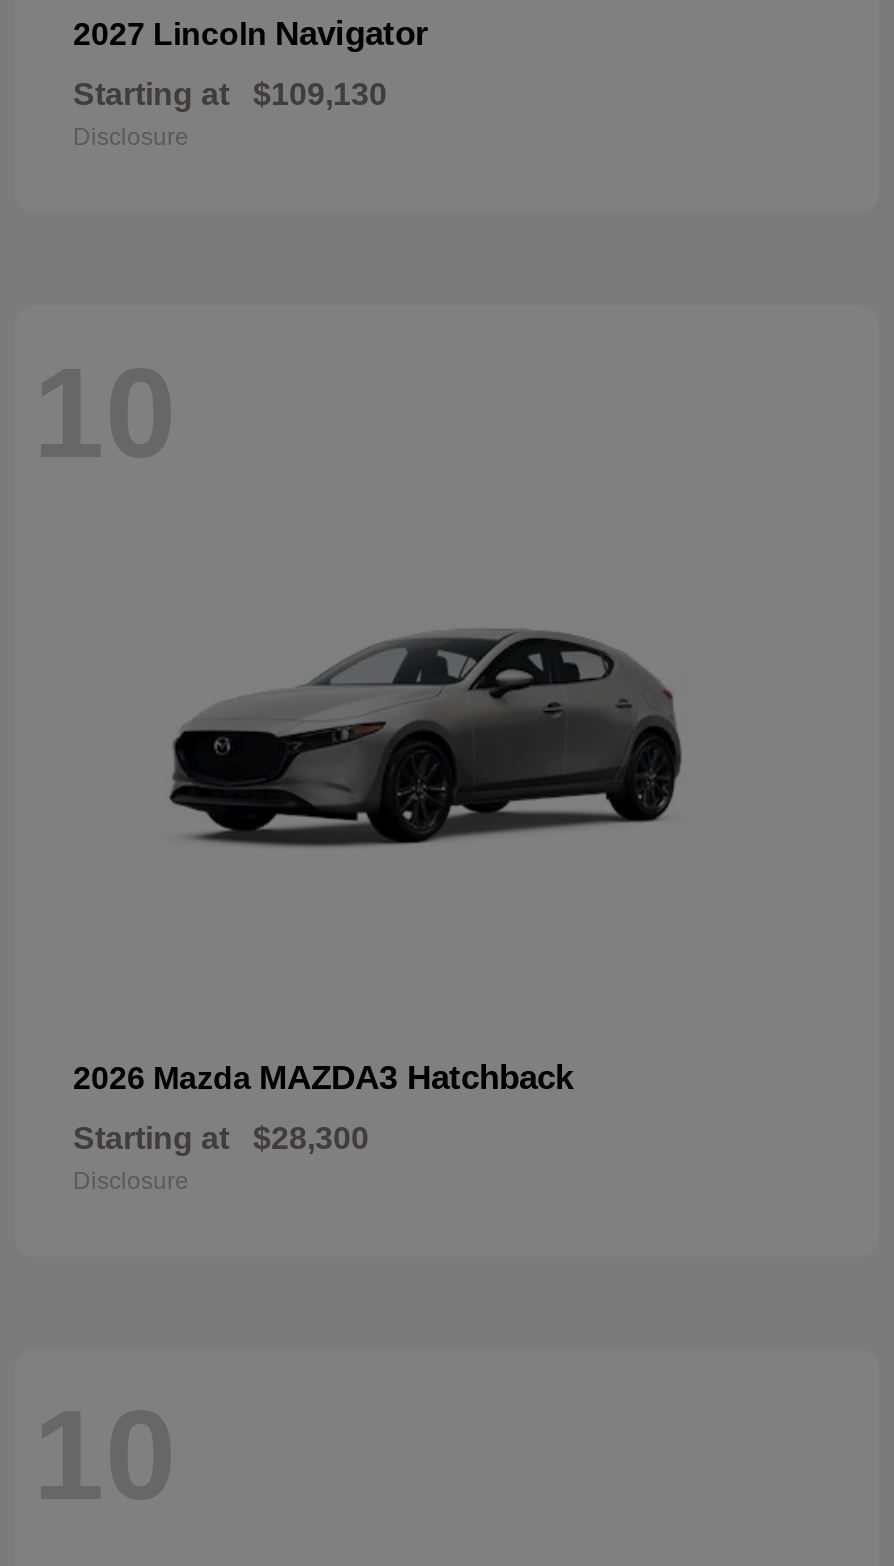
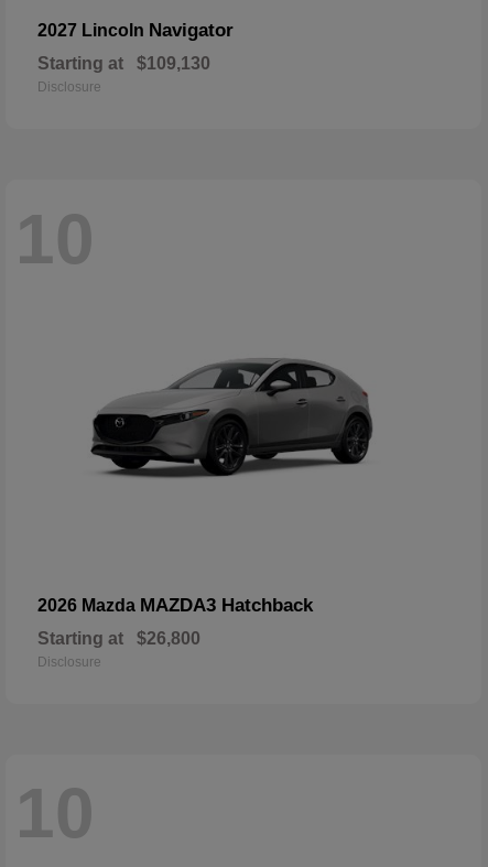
- Starting at $28,300
+ Starting at $26,800
